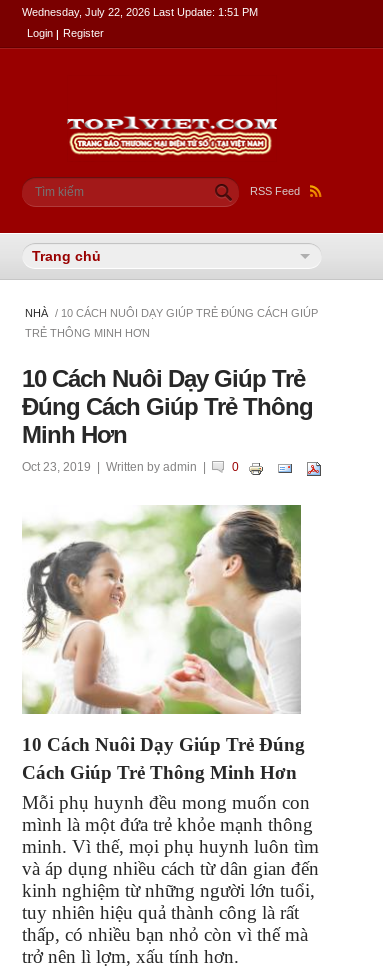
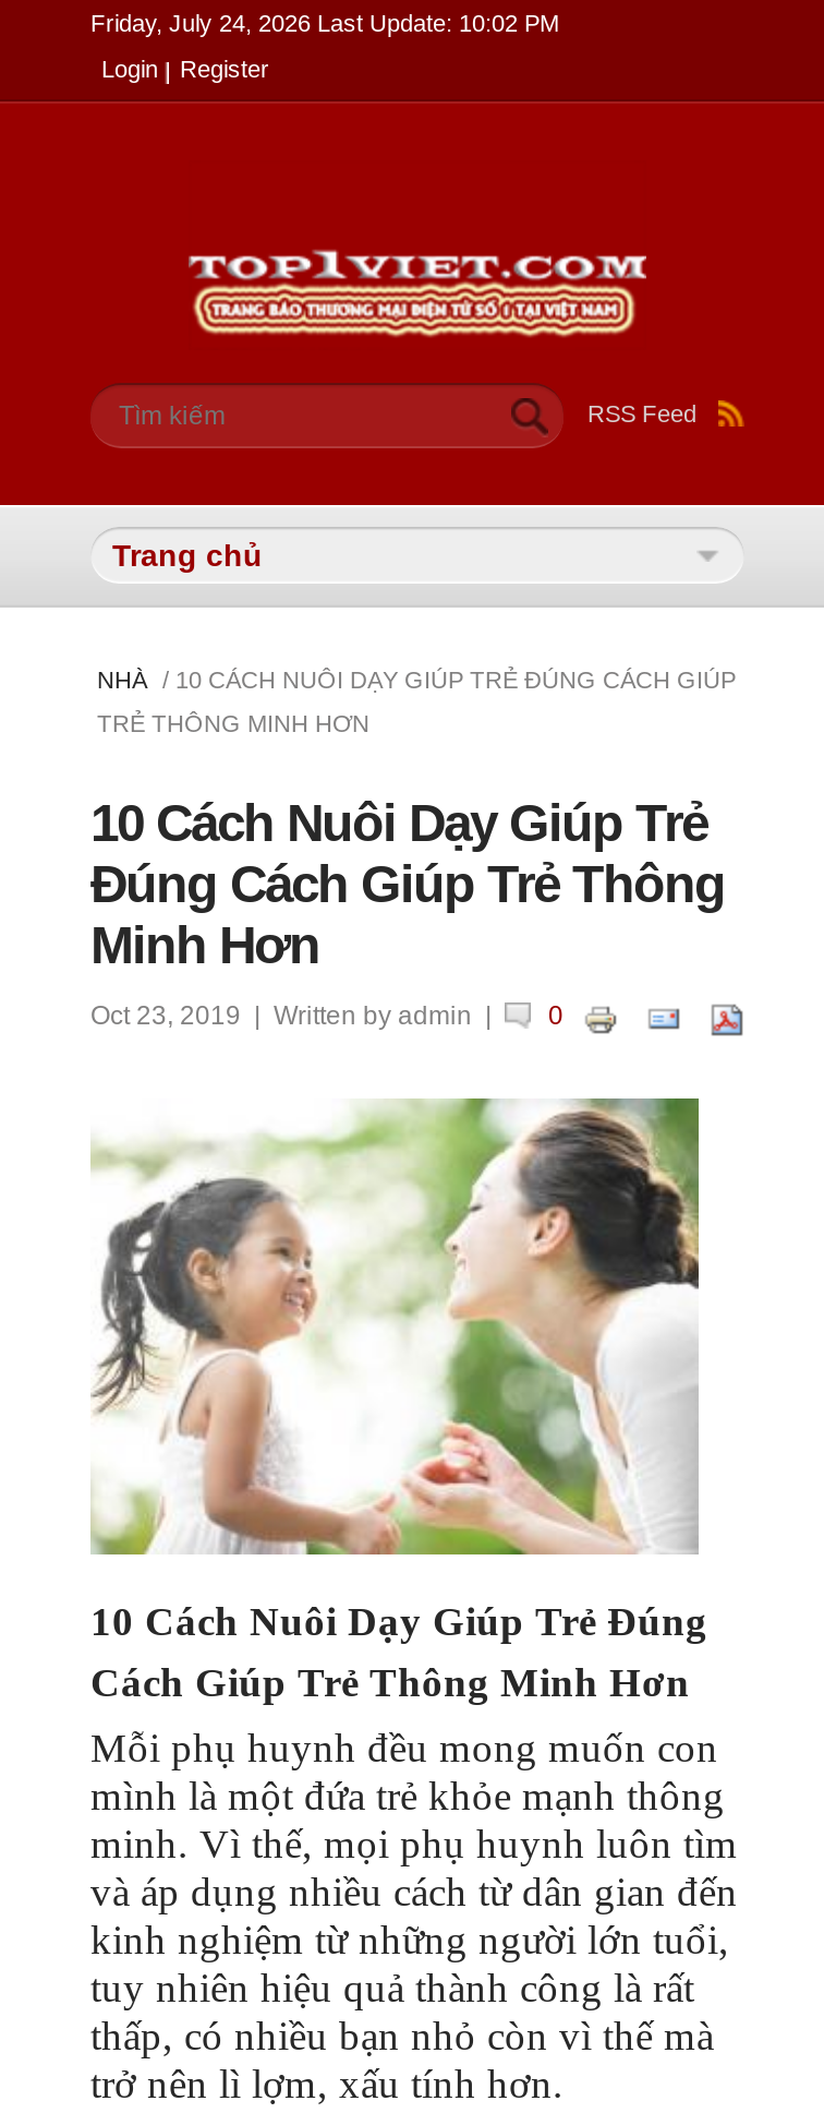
- Wednesday, July 22, 2026 Last Update: 1:51 PM
+ Friday, July 24, 2026 Last Update: 10:02 PM
